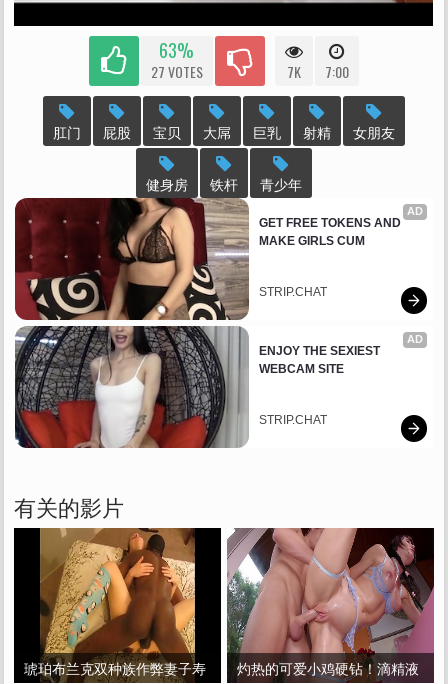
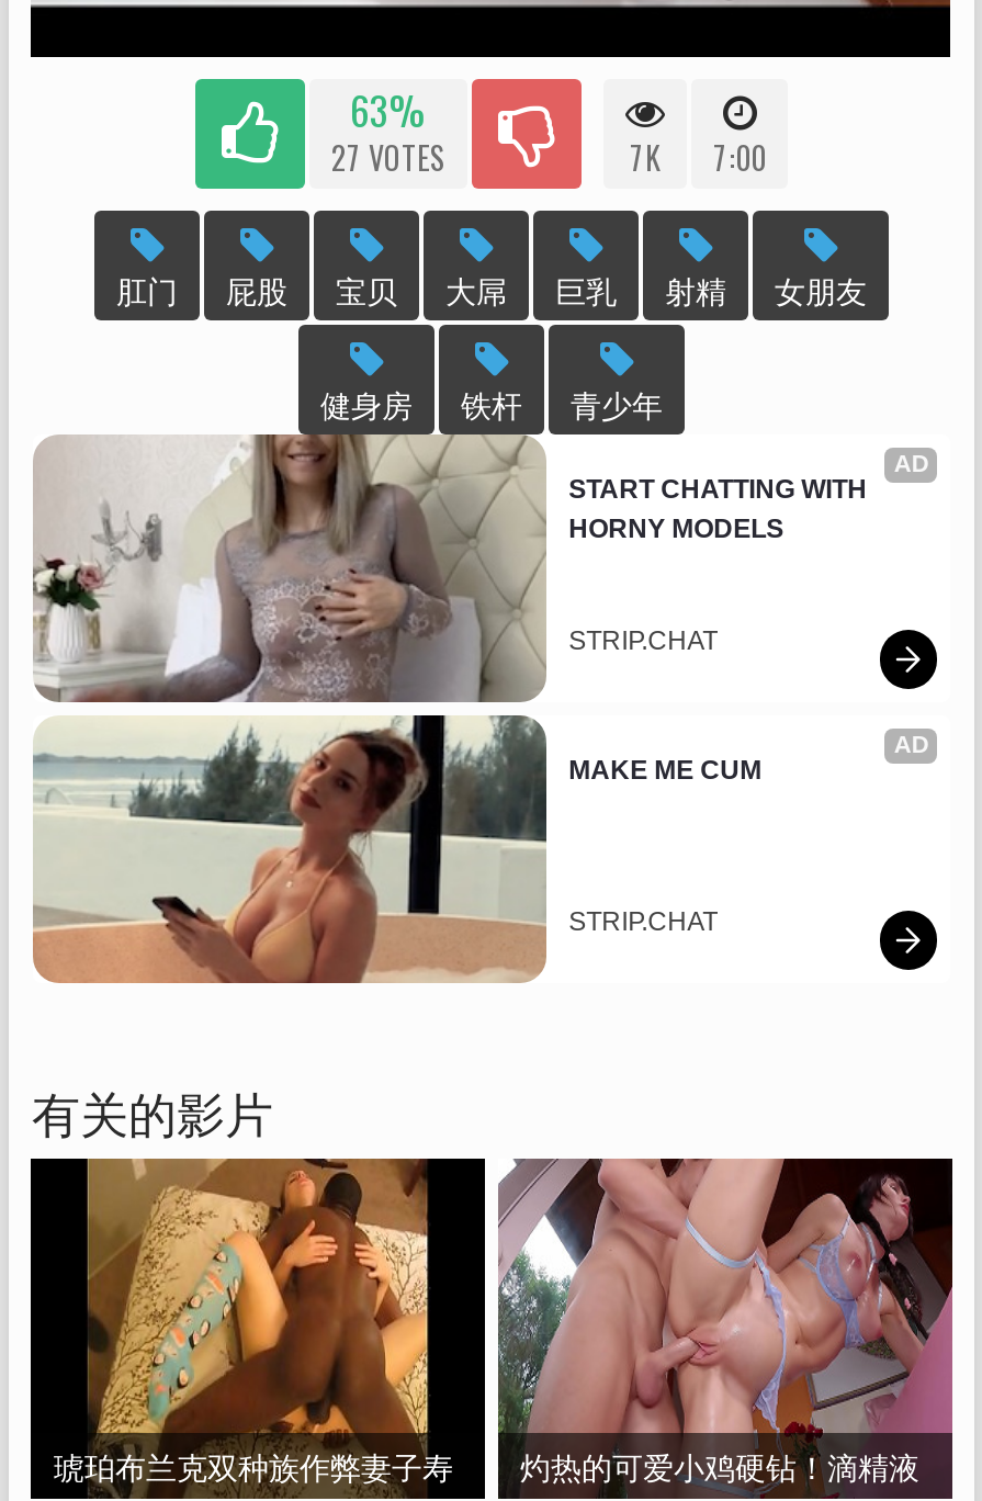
- [image]
- GET FREE TOKENS AND
- MAKE GIRLS CUM
+ [image]
+ START CHATTING WITH
+ HORNY MODELS

- ENJOY THE SEXIEST
- WEBCAM SITE
+ MAKE ME CUM
